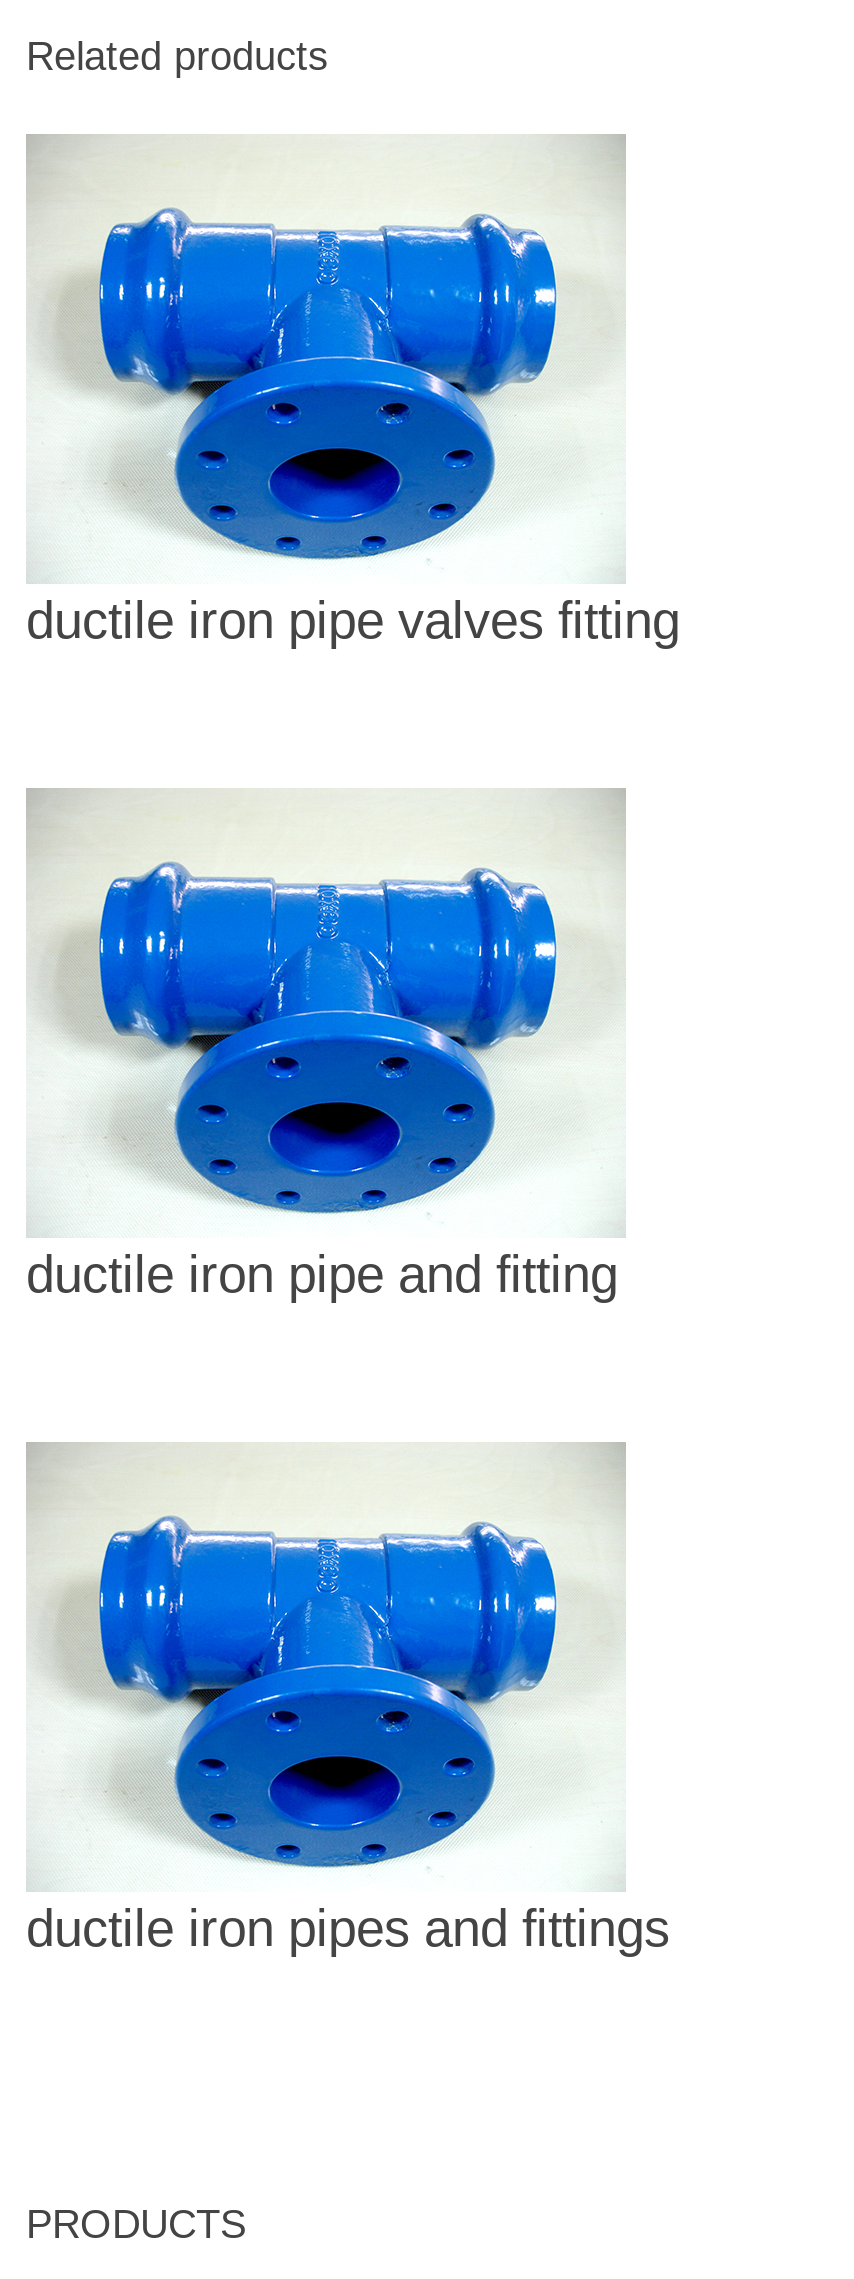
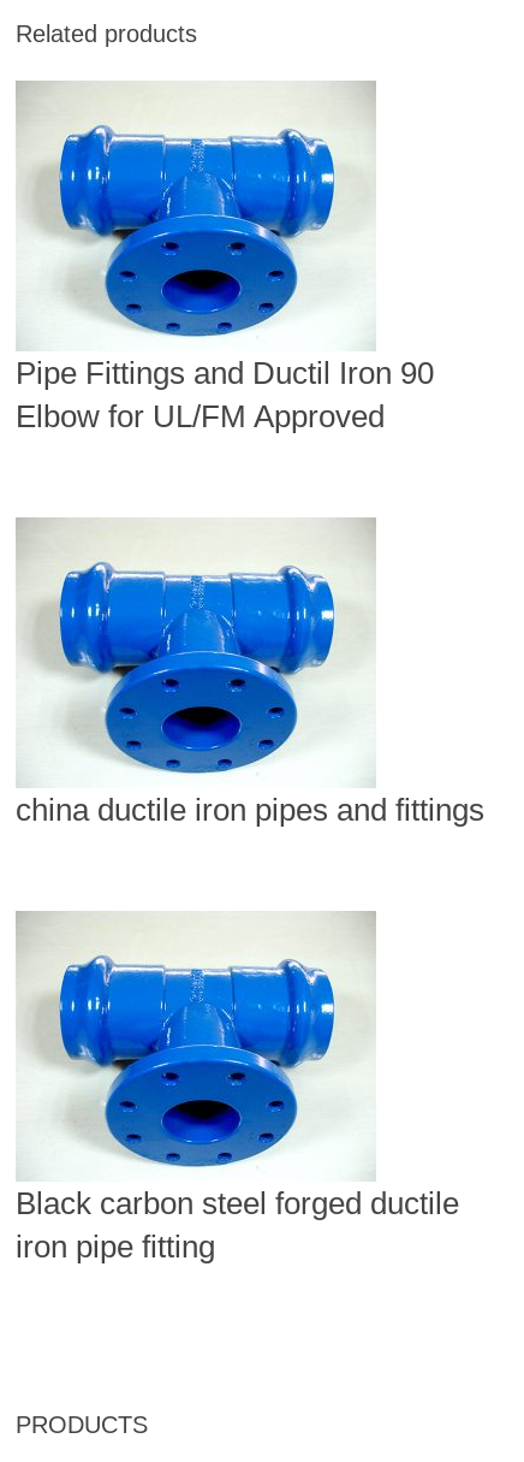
- ductile iron pipe valves fitting
+ Pipe Fittings and Ductil Iron 90
+ Elbow for UL/FM Approved

moved down: [image]

- ductile iron pipe and fitting
+ china ductile iron pipes and fittings

moved down: [image]

- ductile iron pipes and fittings
+ Black carbon steel forged ductile
+ iron pipe fitting
